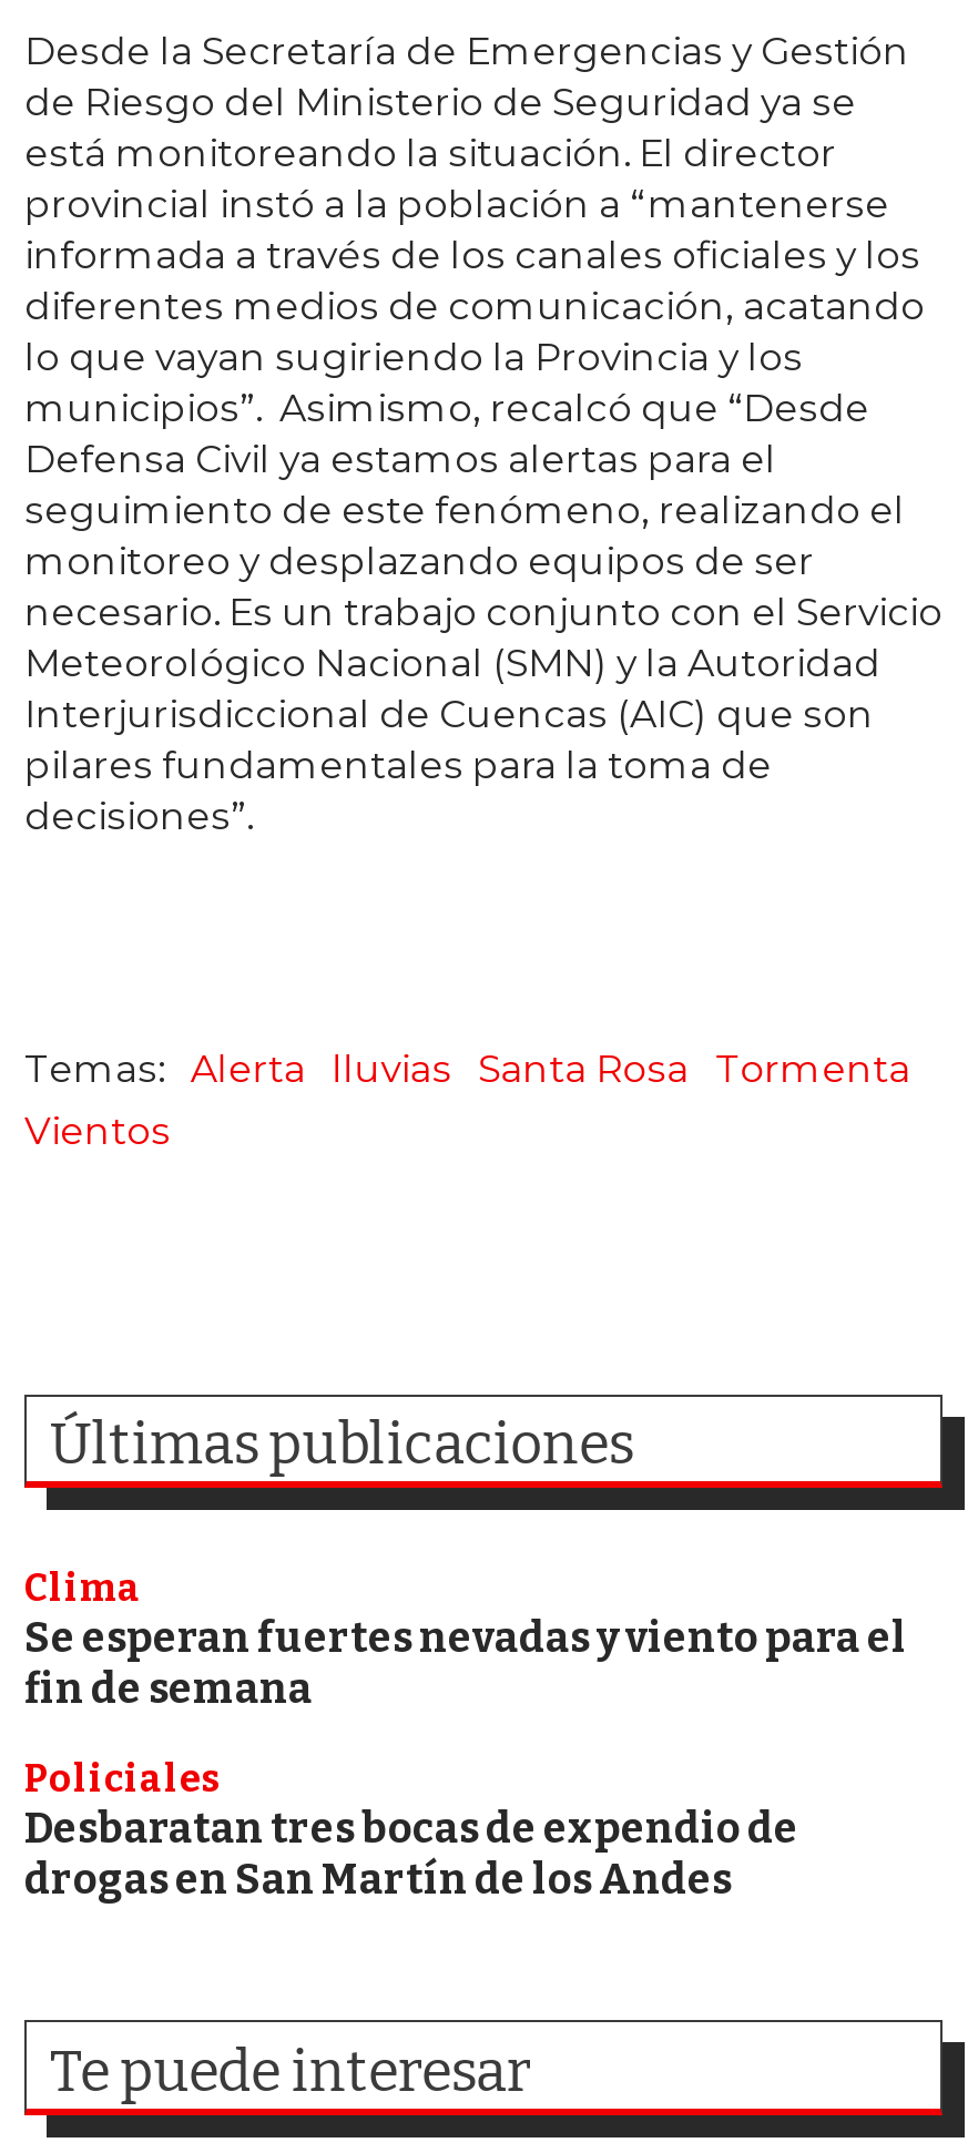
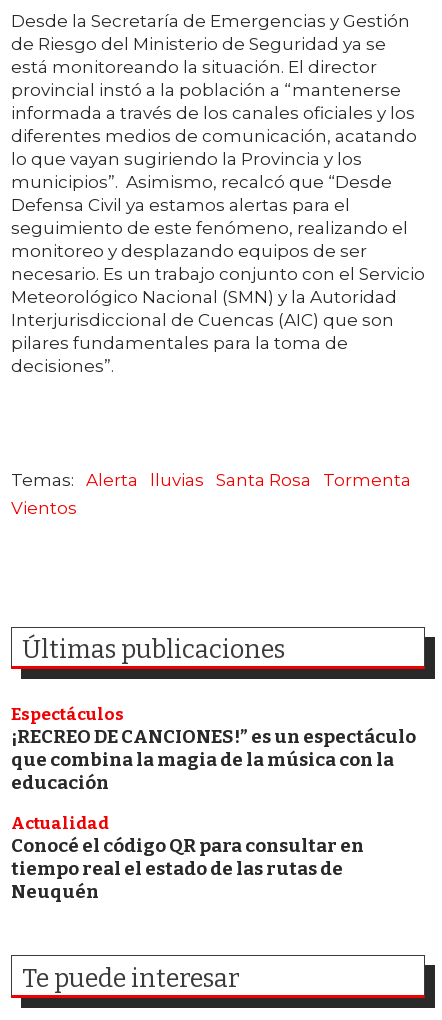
- Clima
+ Espectáculos

- Se esperan fuertes nevadas y viento para el
- fin de semana
+ ¡RECREO DE CANCIONES!” es un espectáculo
+ que combina la magia de la música con la
+ educación

- Policiales
+ Actualidad

- Desbaratan tres bocas de expendio de
- drogas en San Martín de los Andes
+ Conocé el código QR para consultar en
+ tiempo real el estado de las rutas de
+ Neuquén
